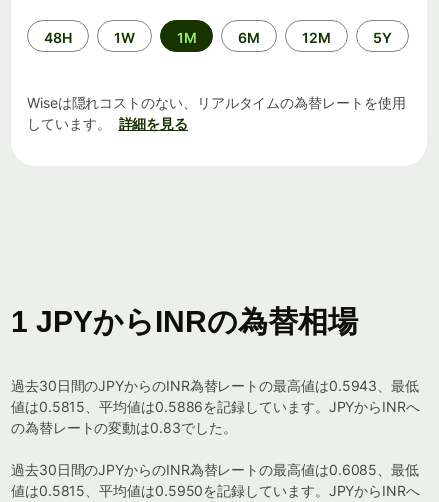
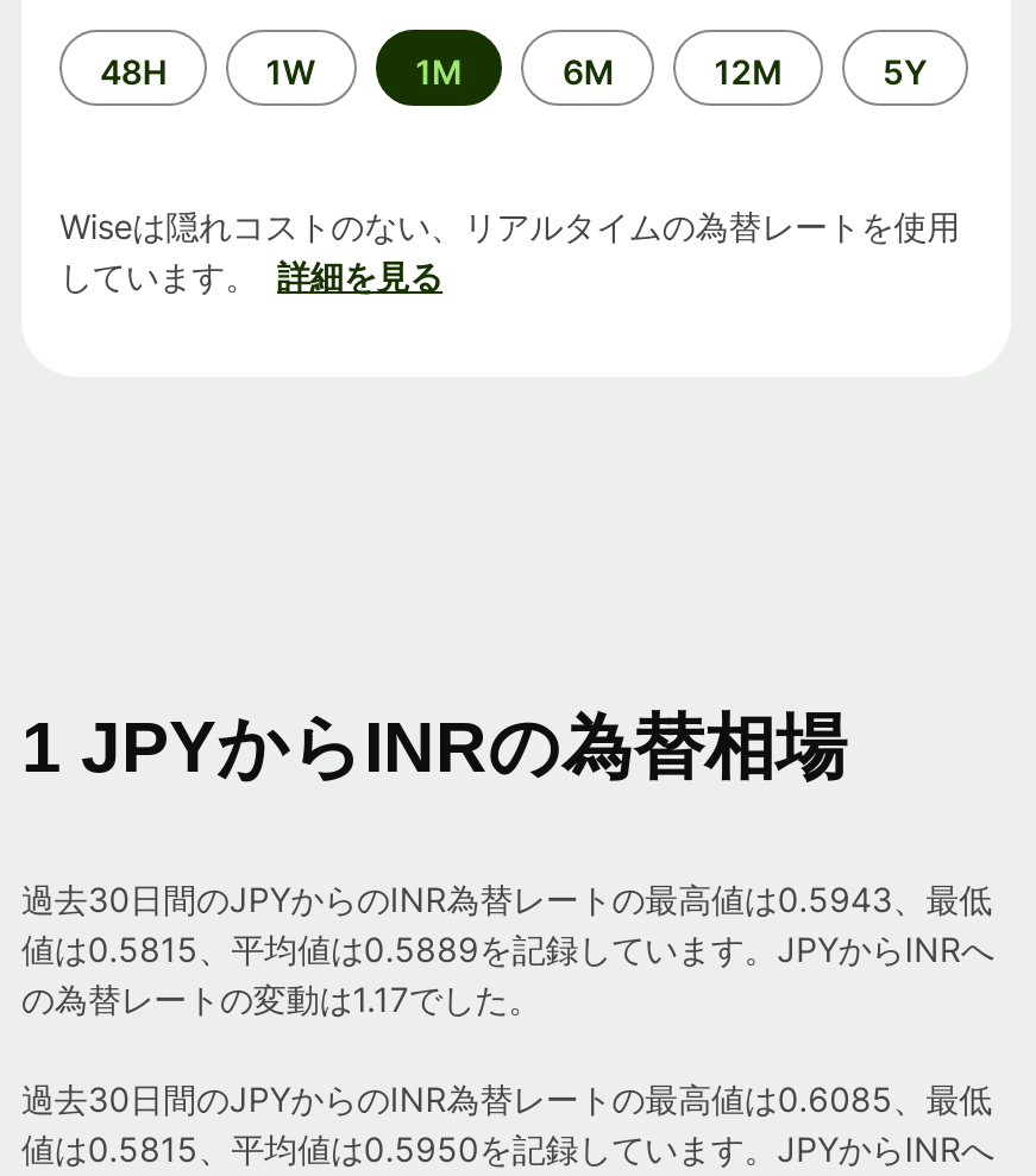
- 値は0.5815、平均値は0.5886を記録しています。JPYからINRへ
+ 値は0.5815、平均値は0.5889を記録しています。JPYからINRへ

- の為替レートの変動は0.83でした。
+ の為替レートの変動は1.17でした。
